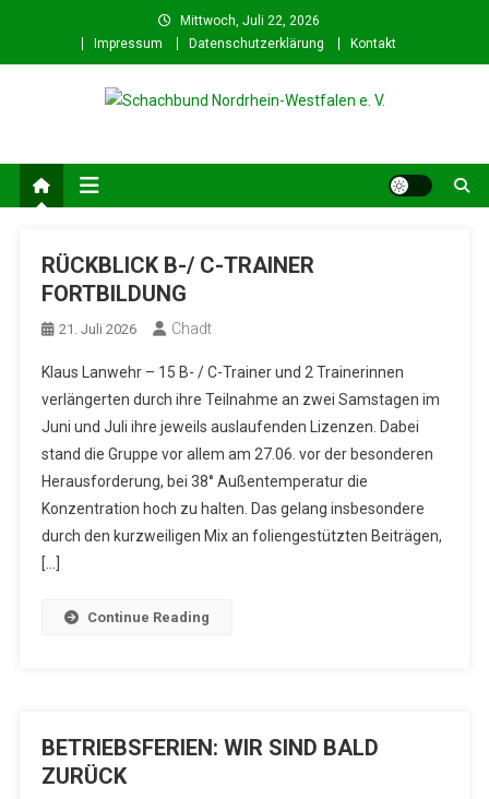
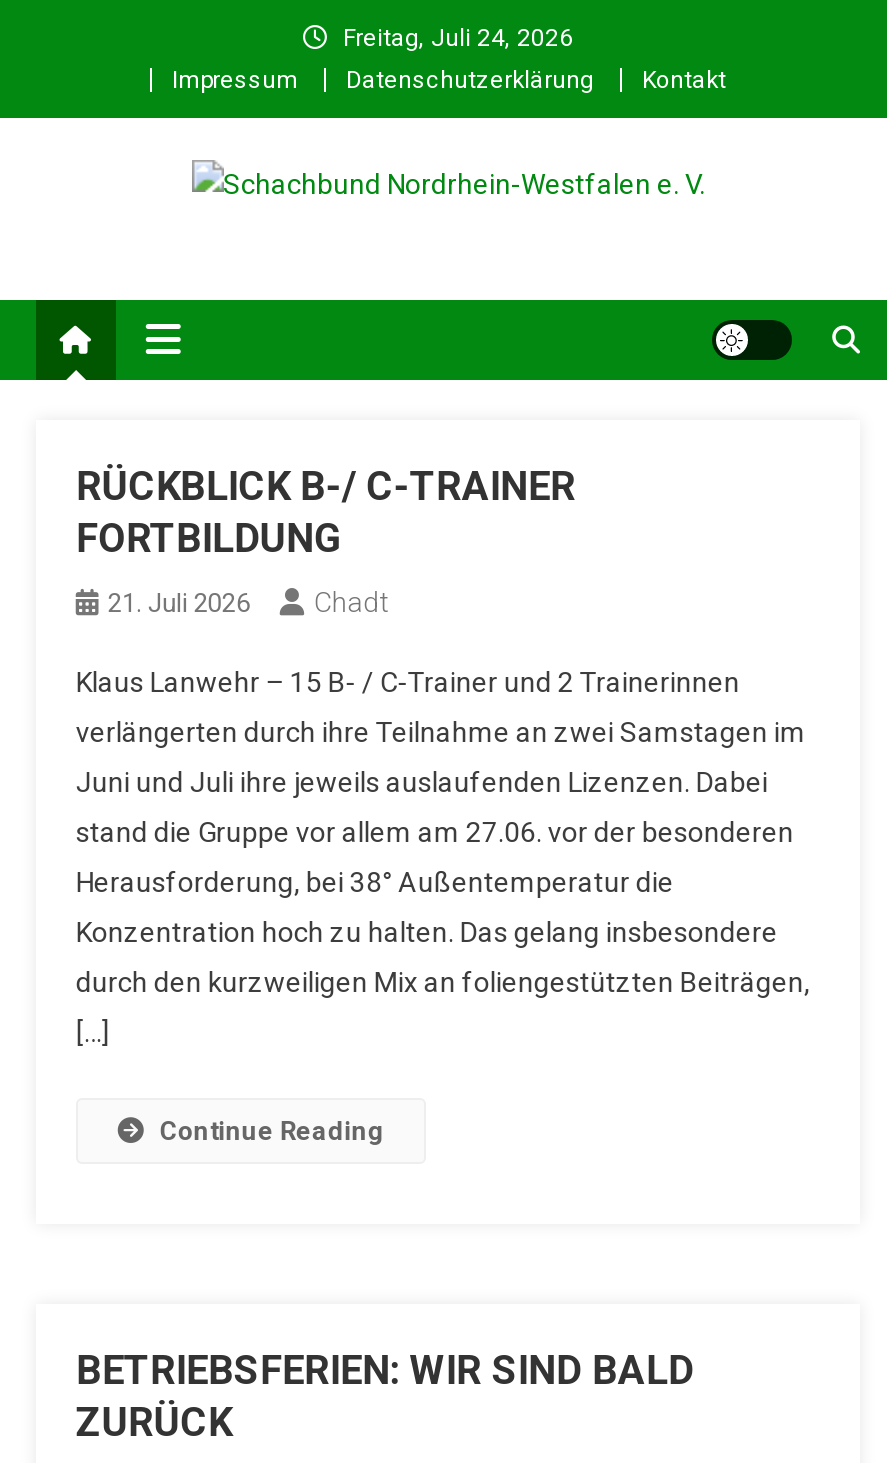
- Mittwoch, Juli 22, 2026
+ Freitag, Juli 24, 2026
